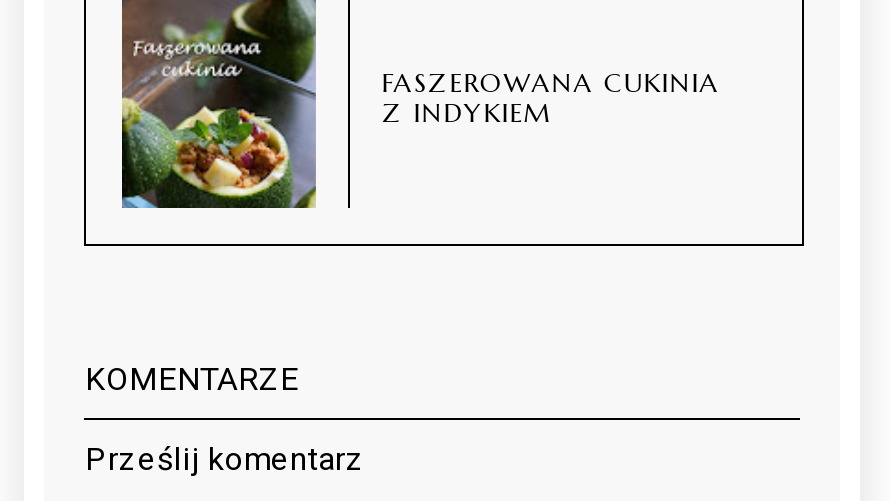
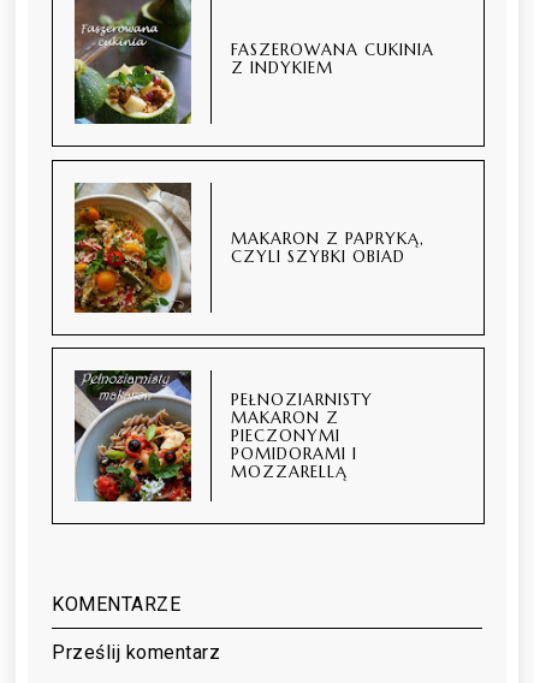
+ [image]
+ MAKARON Z PAPRYKĄ,
+ CZYLI SZYBKI OBIAD

+ [image]
+ PEŁNOZIARNISTY
+ MAKARON Z
+ PIECZONYMI
+ POMIDORAMI I
+ MOZZARELLĄ
